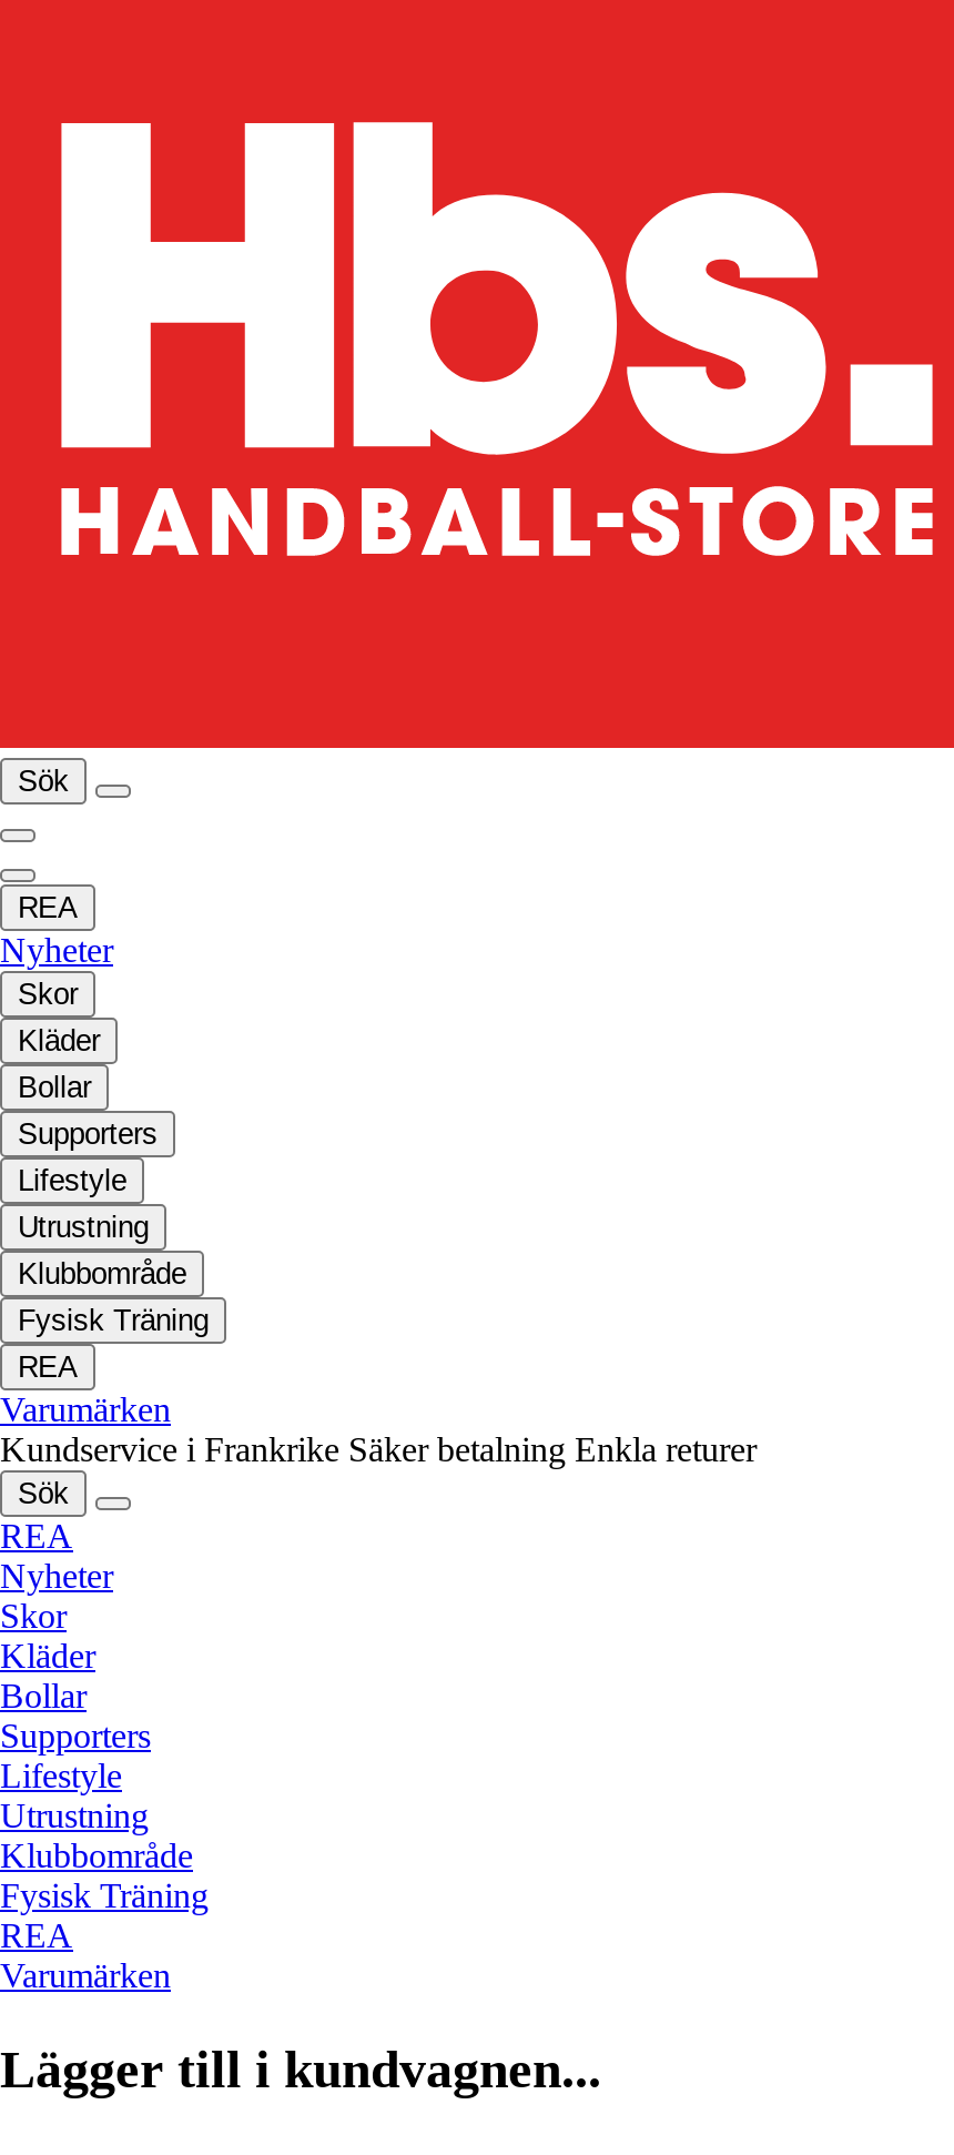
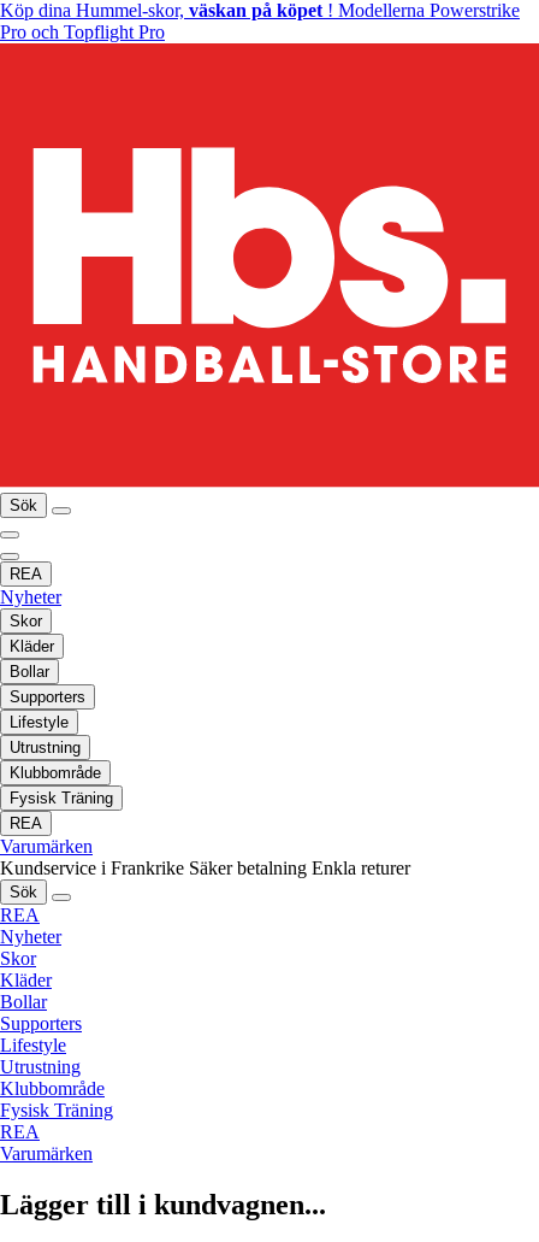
+ Köp dina Hummel-skor, väskan på köpet! Modellerna Powerstrike
+ Pro och Topflight Pro
